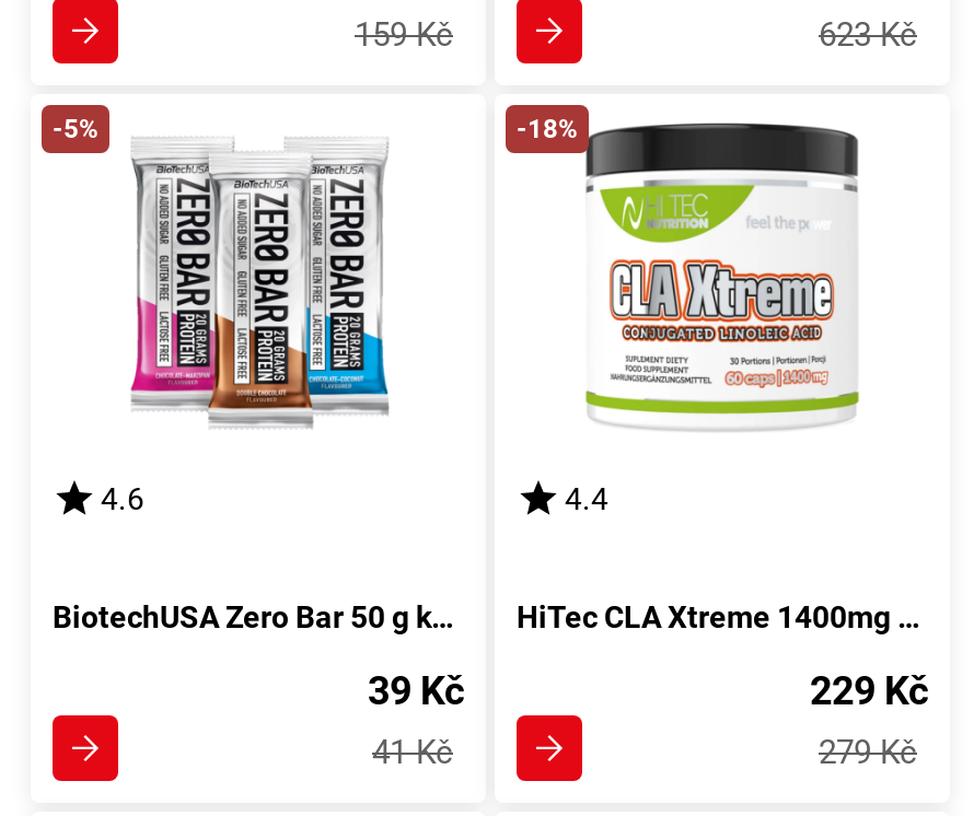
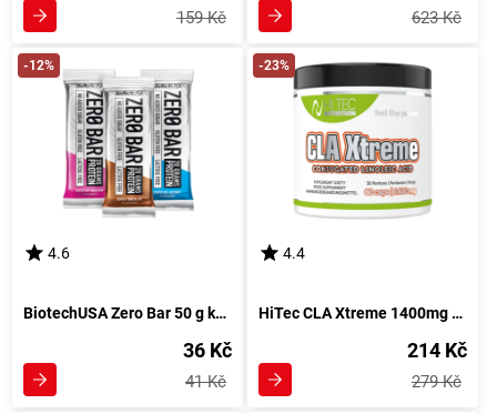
- -5%
+ -12%

- -18%
+ -23%

- 39 Kč
+ 36 Kč

- 229 Kč
+ 214 Kč
